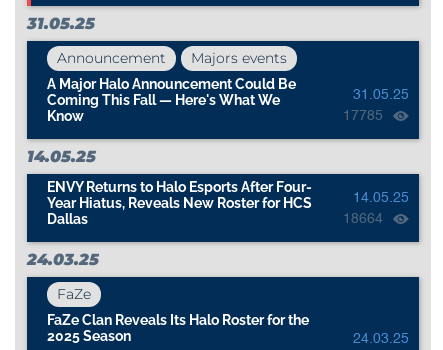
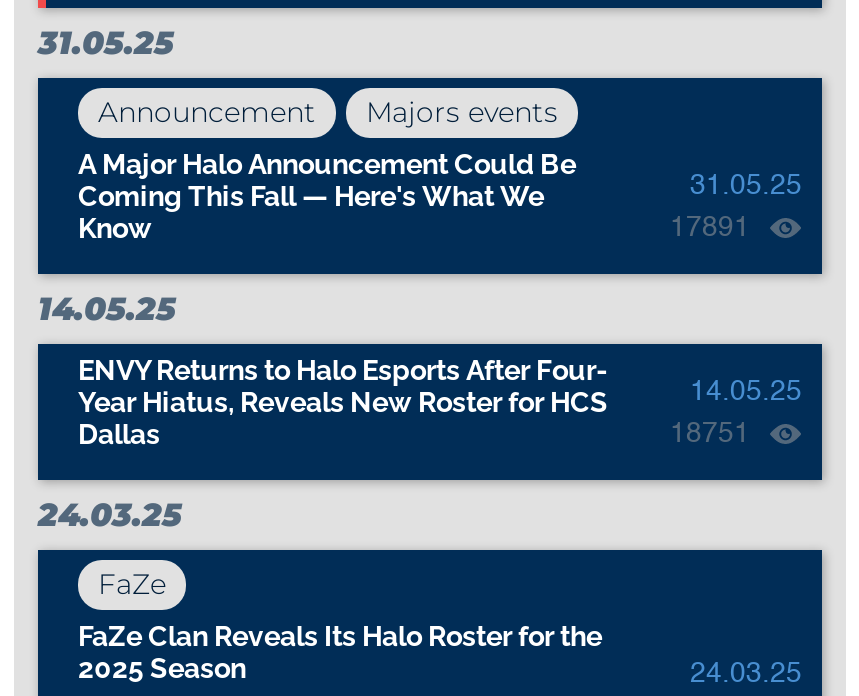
- 17785
+ 17891

- 18664
+ 18751
